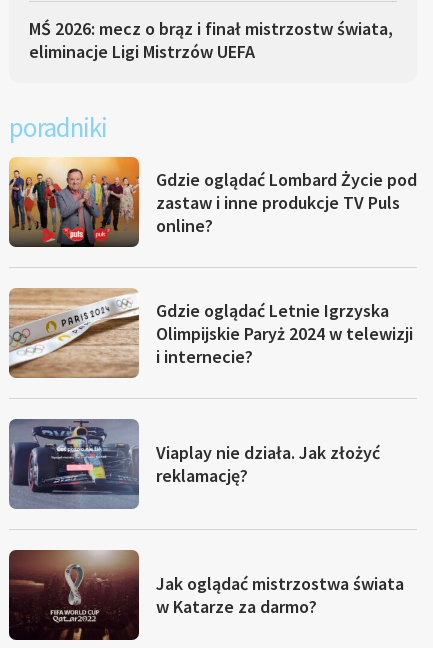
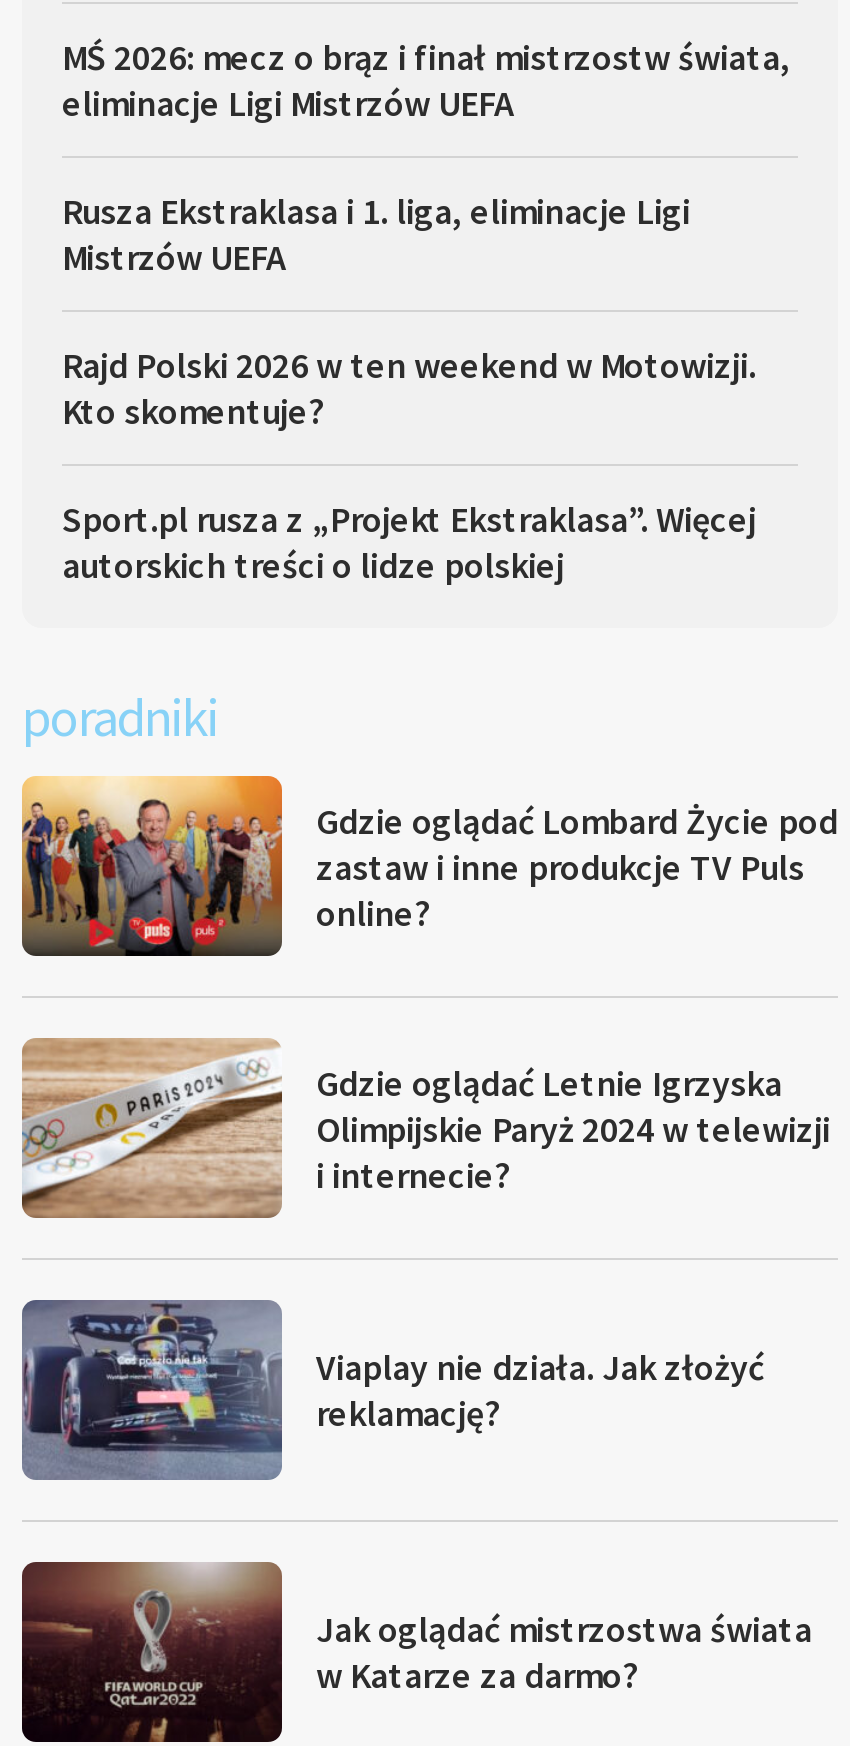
+ Rusza Ekstraklasa i 1. liga, eliminacje Ligi
+ Mistrzów UEFA
+ Rajd Polski 2026 w ten weekend w Motowizji.
+ Kto skomentuje?
+ Sport.pl rusza z „Projekt Ekstraklasa”. Więcej
+ autorskich treści o lidze polskiej
